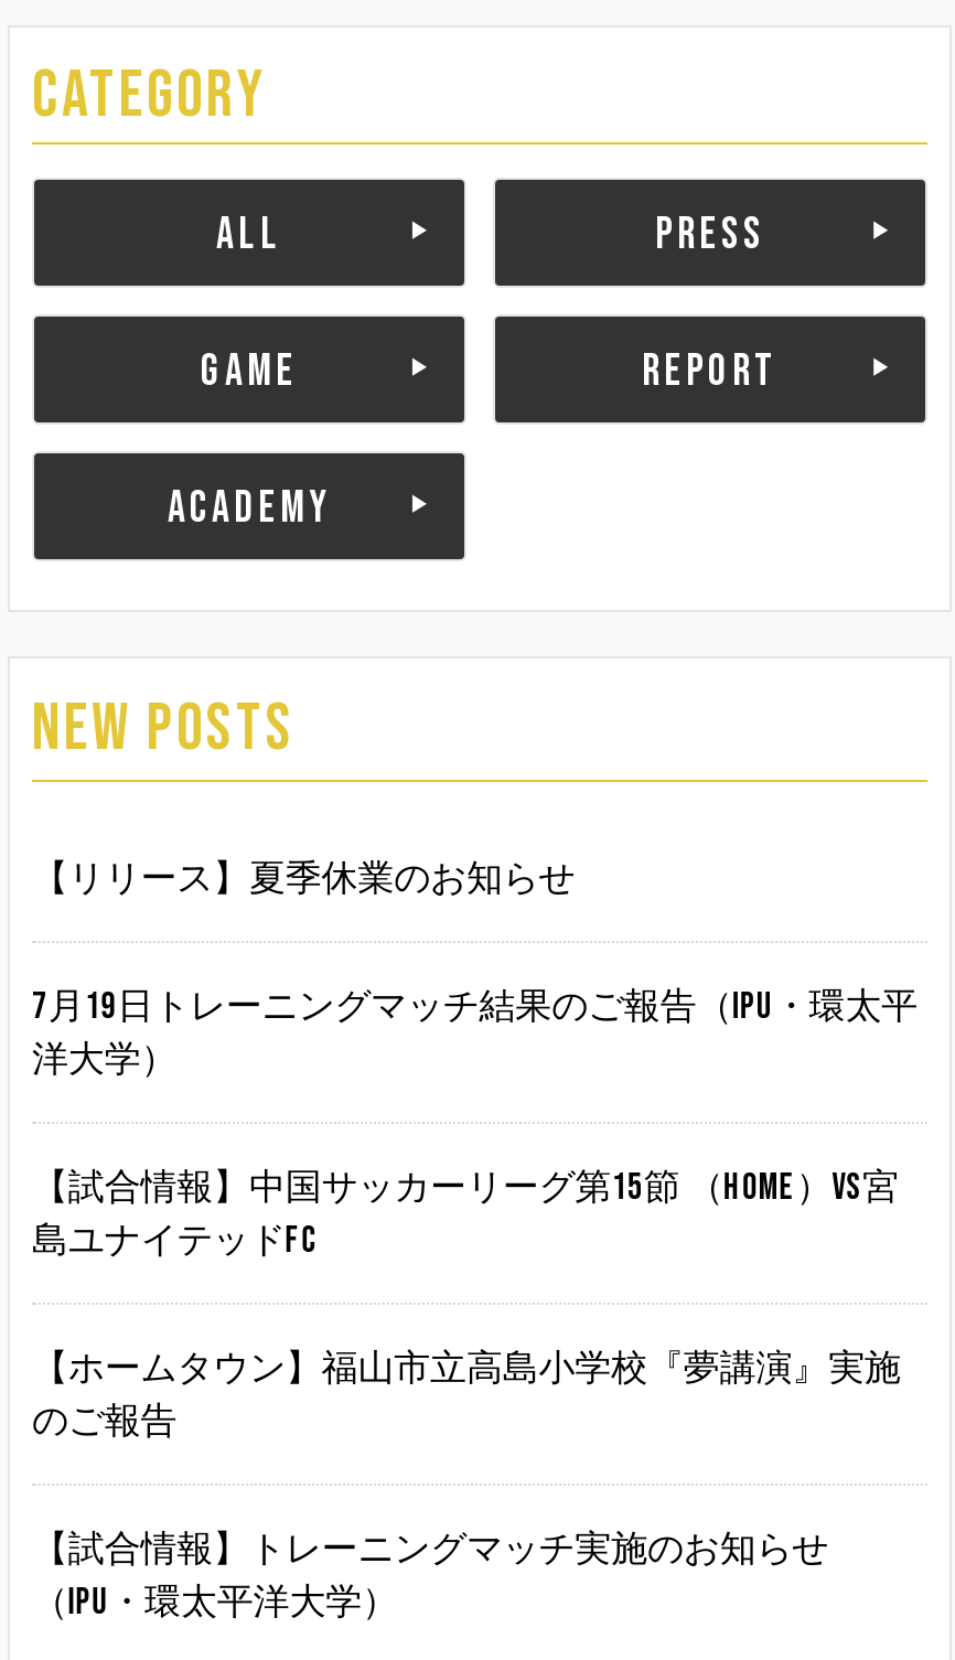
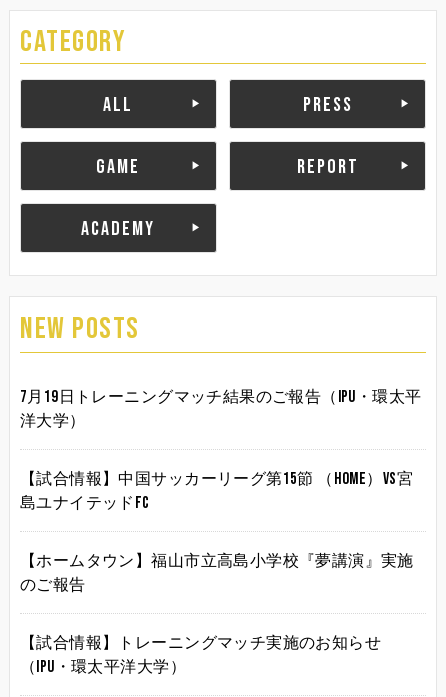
- 【リリース】夏季休業のお知らせ
